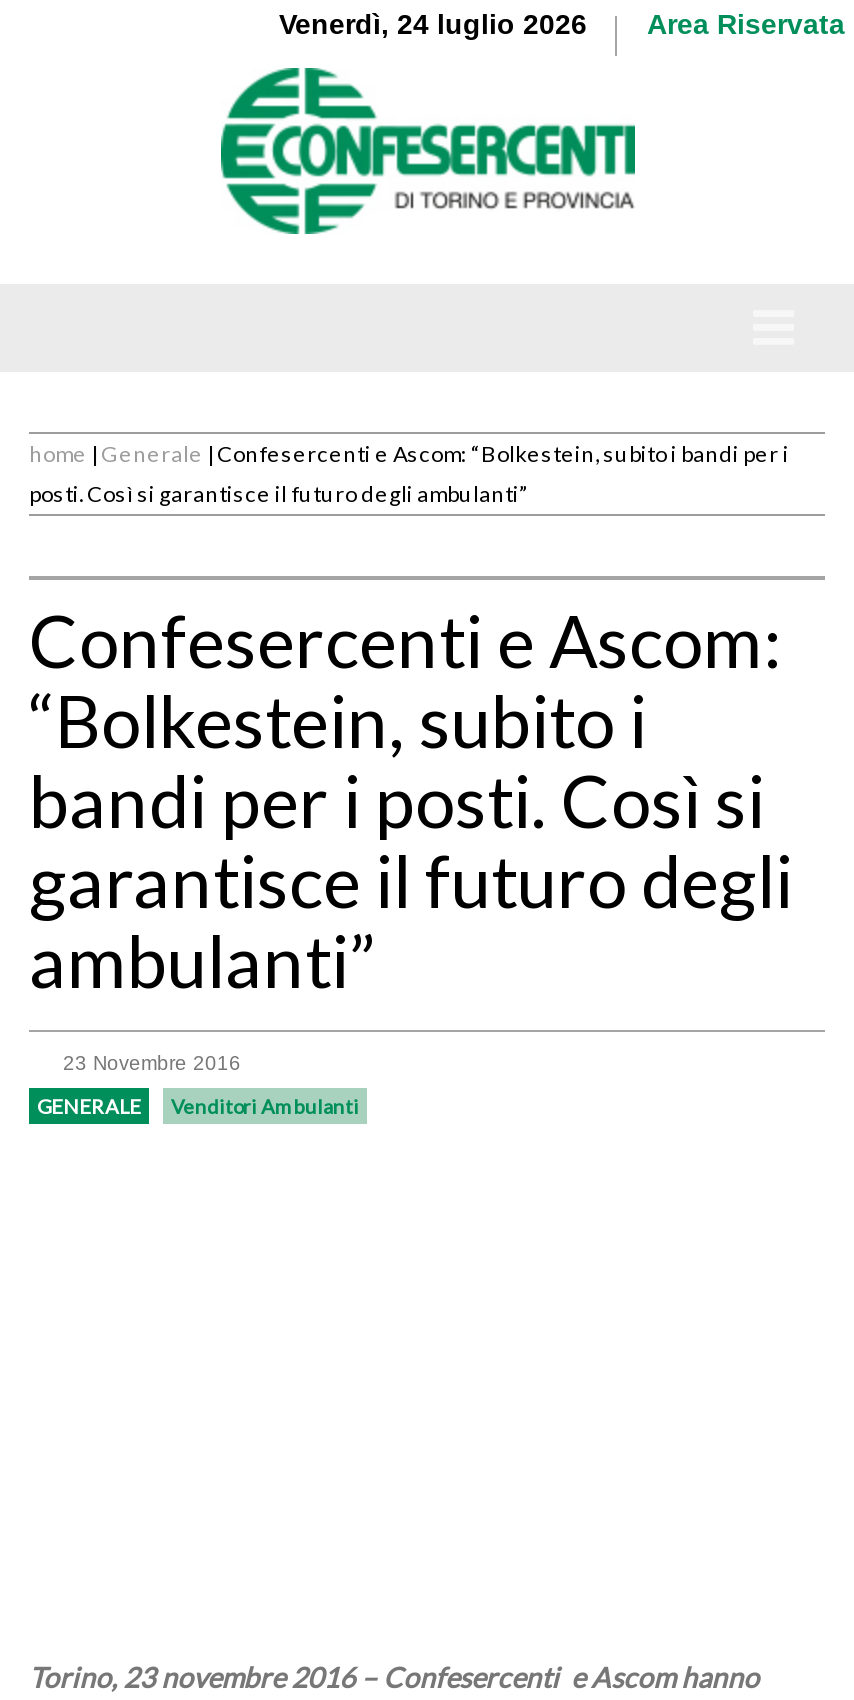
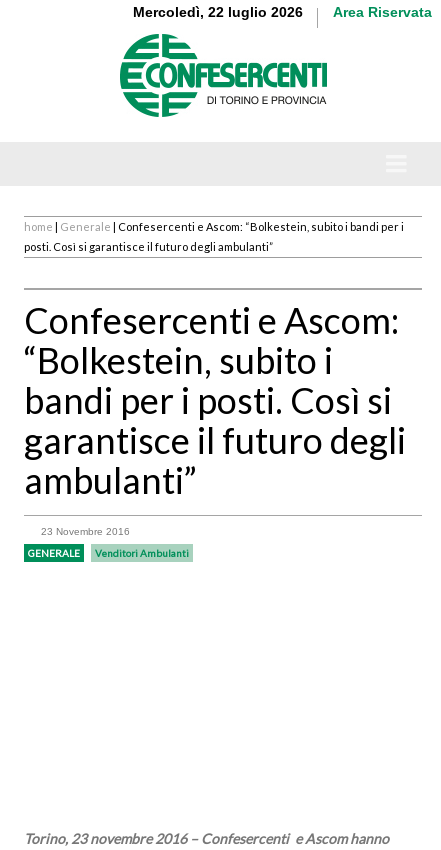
- Venerdì, 24 luglio 2026
+ Mercoledì, 22 luglio 2026
